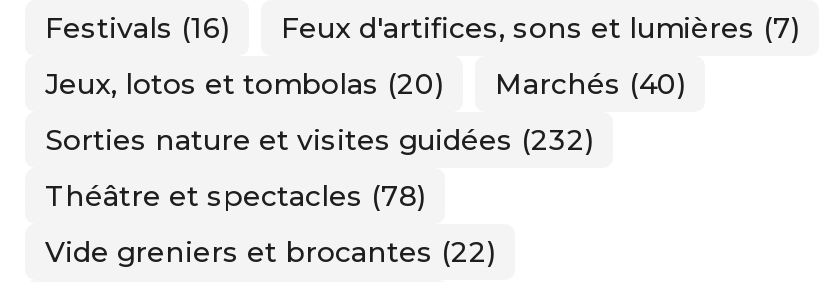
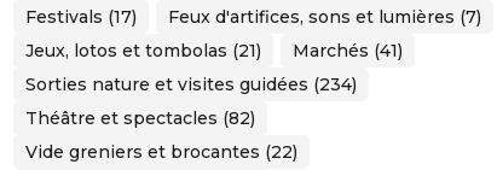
- Festivals (16) Feux d'artifices, sons et lumières (7)
+ Festivals (17) Feux d'artifices, sons et lumières (7)

- Jeux, lotos et tombolas (20)
+ Jeux, lotos et tombolas (21)

- Marchés (40)
+ Marchés (41)

- Sorties nature et visites guidées (232)
+ Sorties nature et visites guidées (234)

- Théâtre et spectacles (78)
+ Théâtre et spectacles (82)
